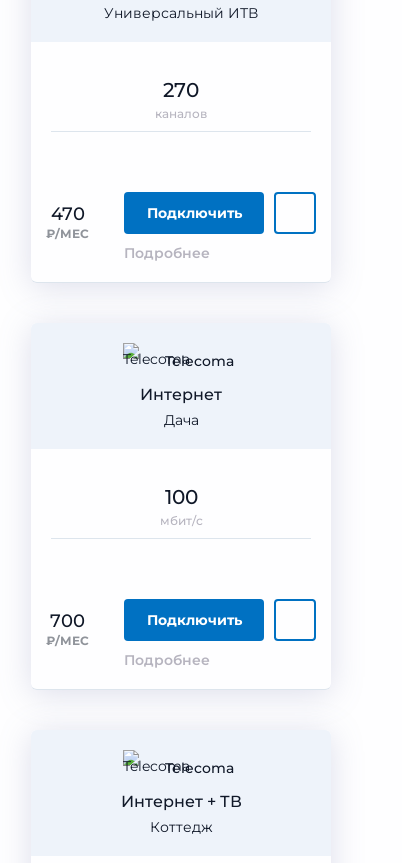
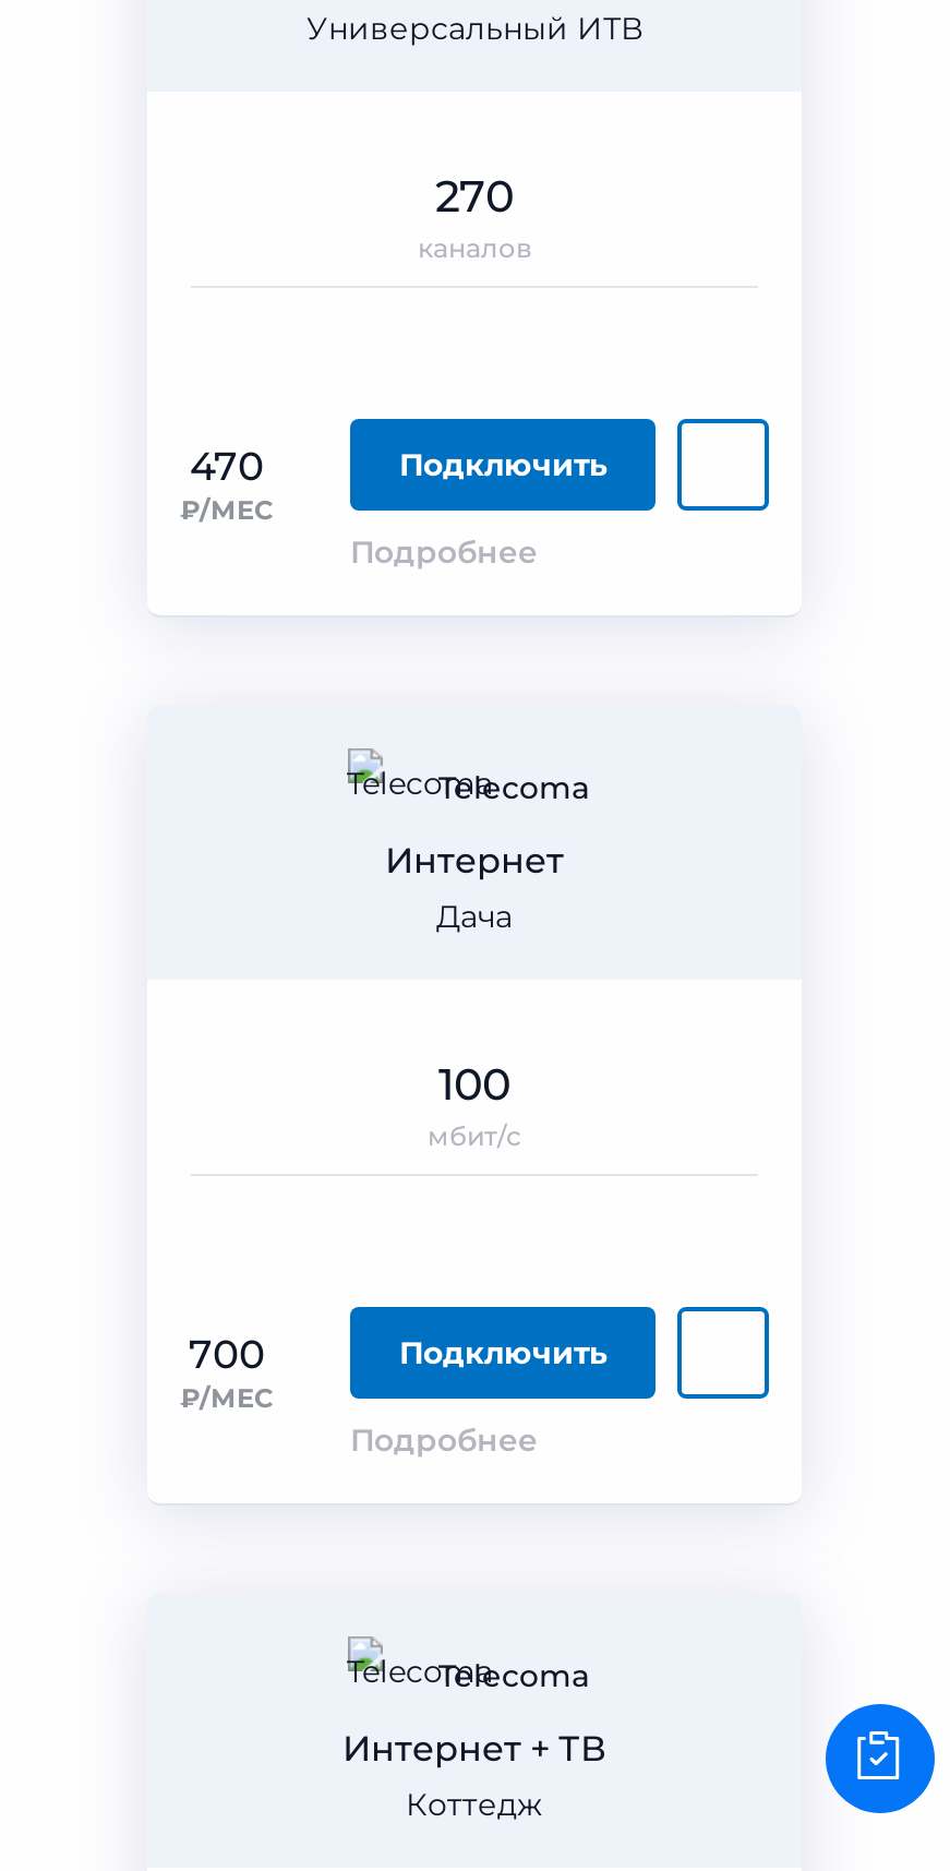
+ [image]
